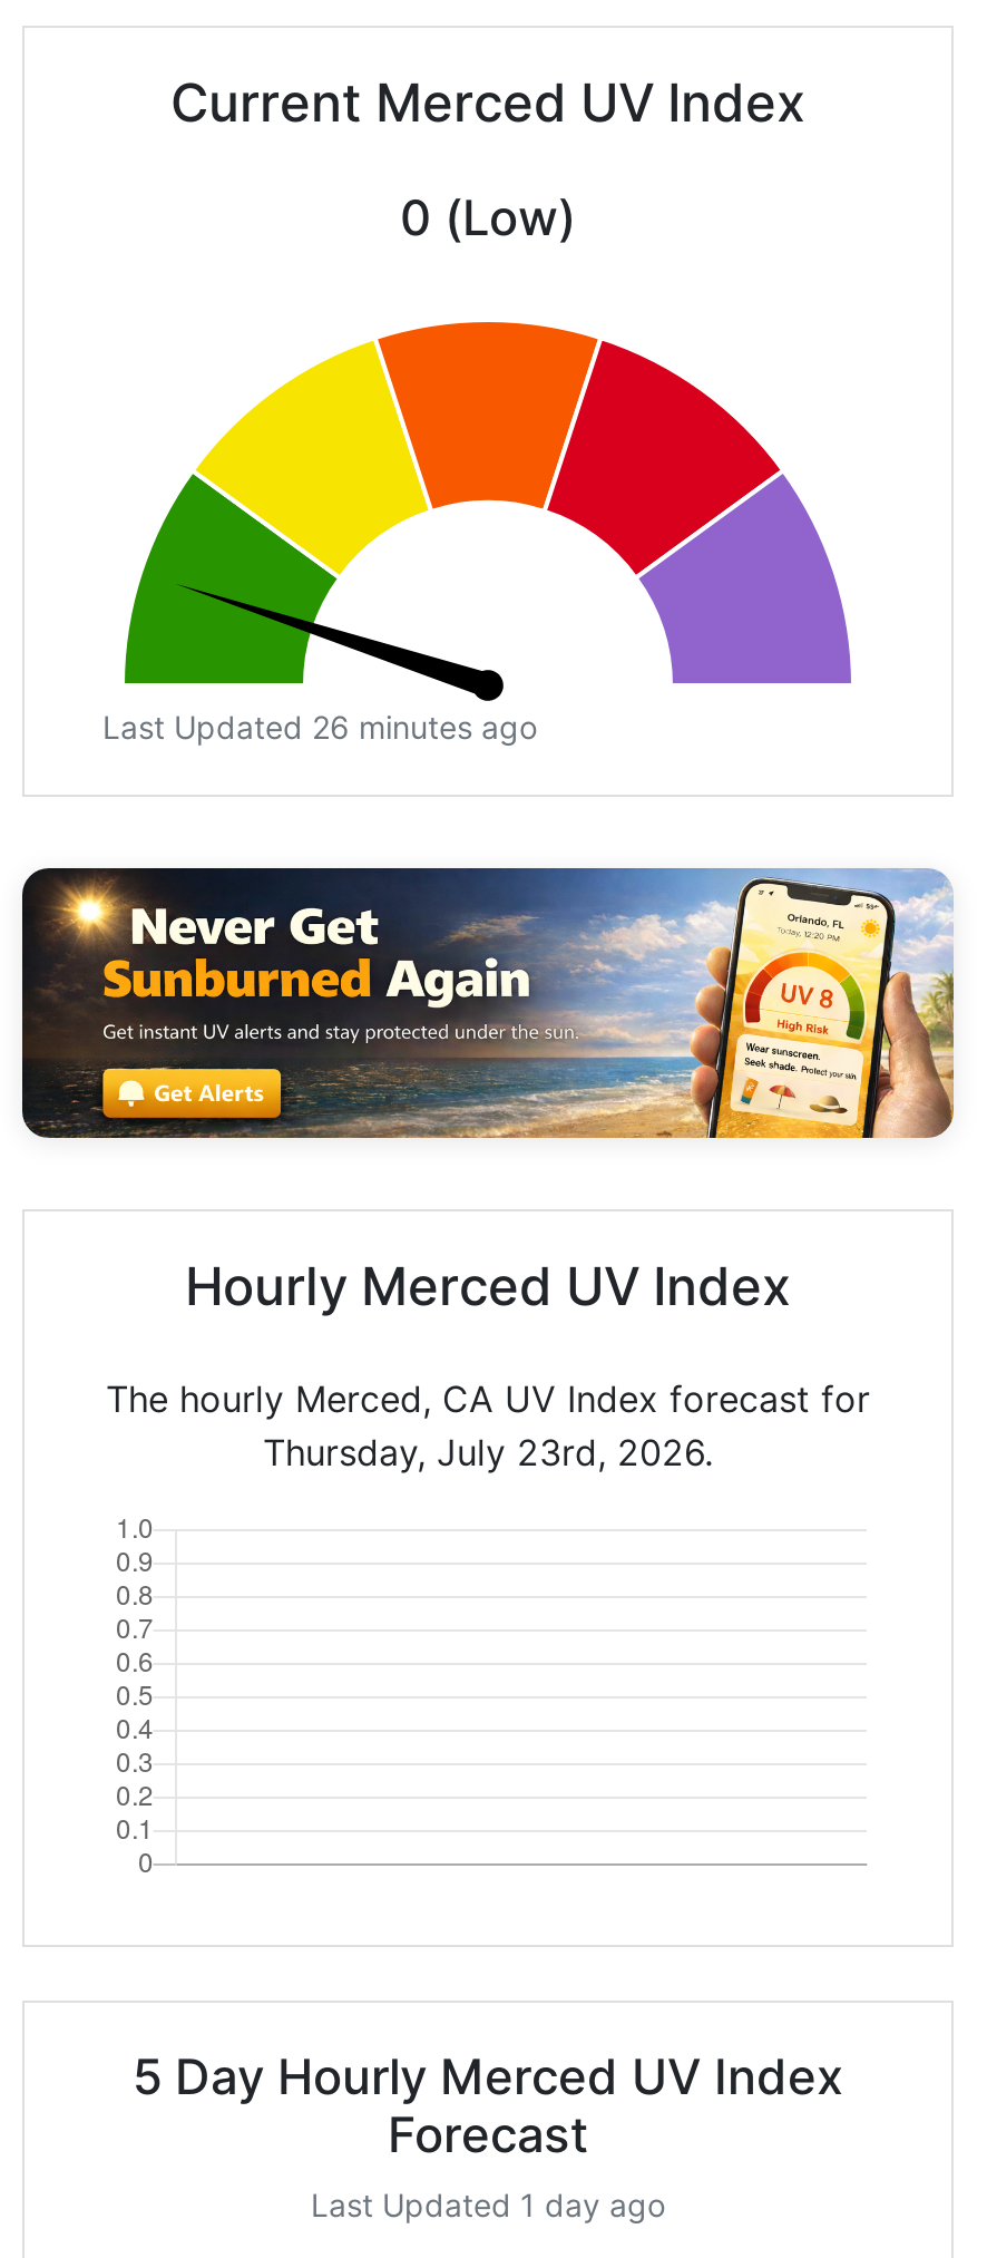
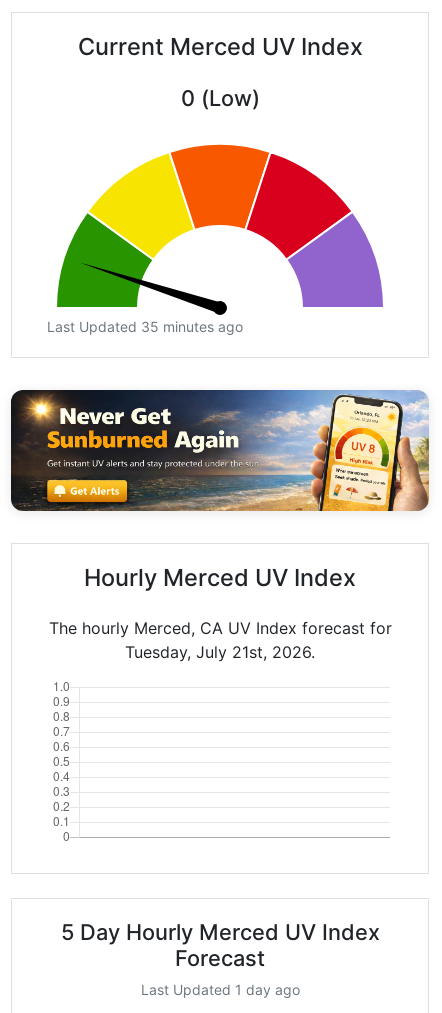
- Last Updated 26 minutes ago
+ Last Updated 35 minutes ago

- Thursday, July 23rd, 2026.
+ Tuesday, July 21st, 2026.
